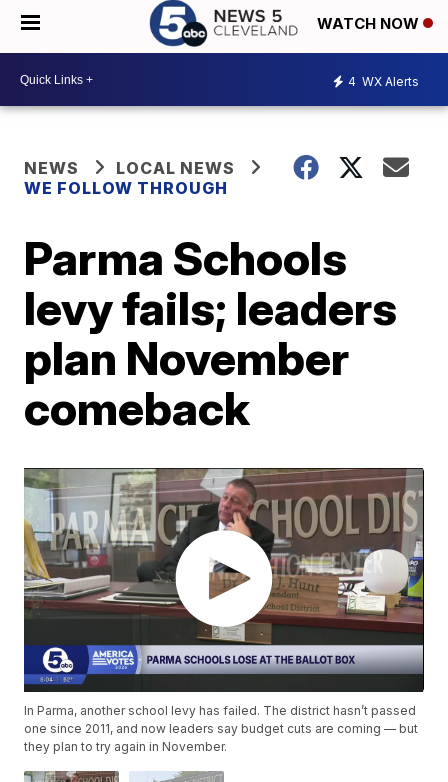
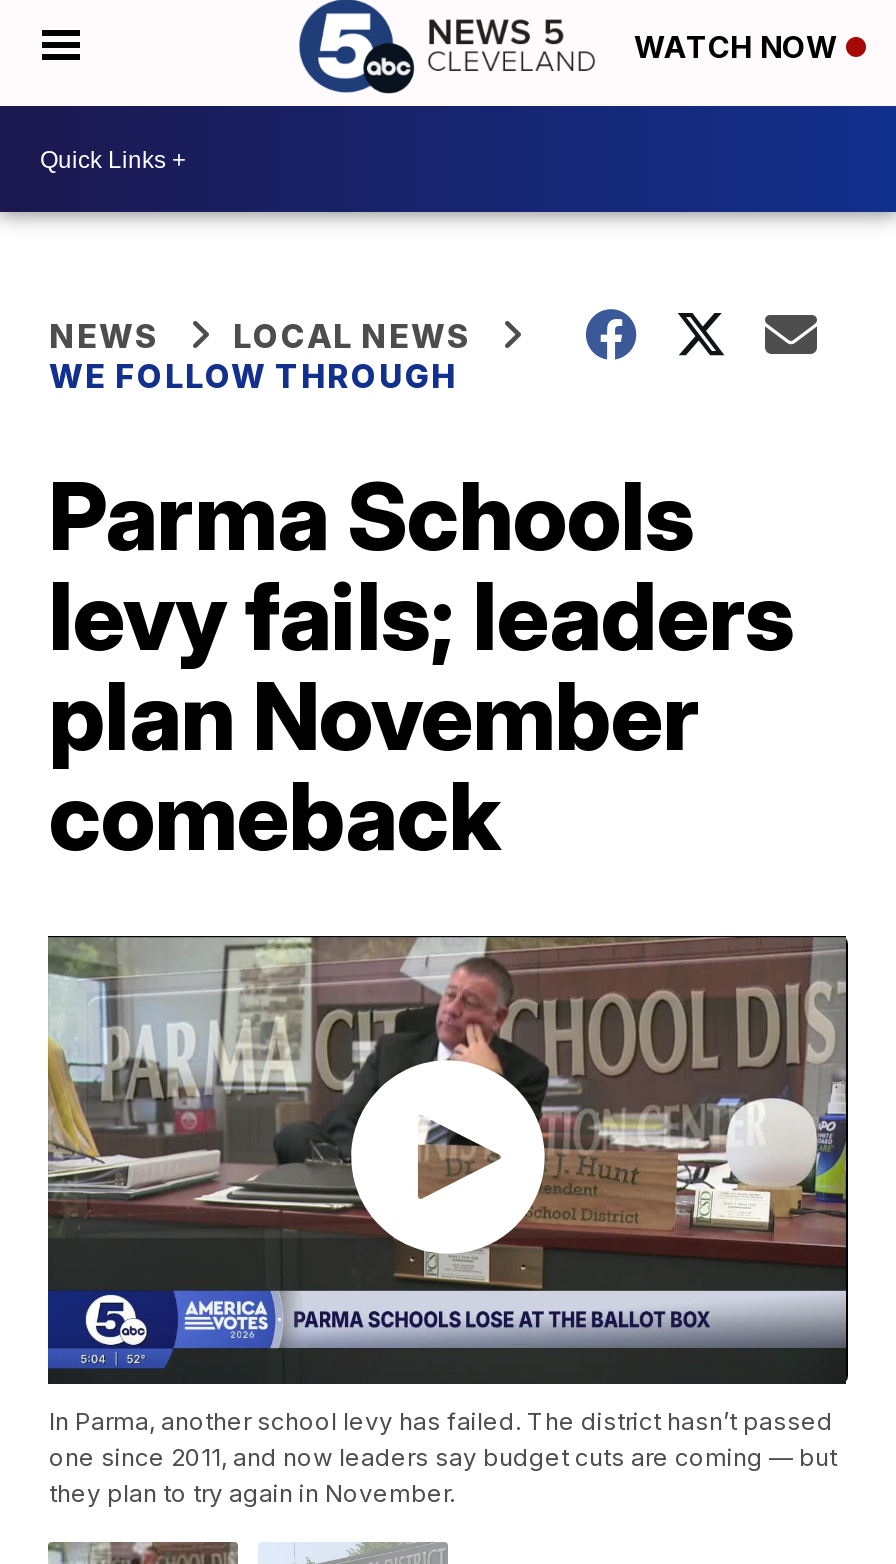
- 4 WX Alerts
